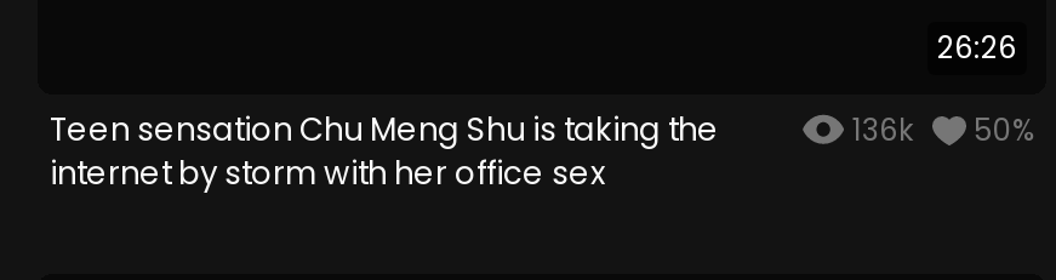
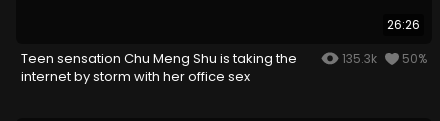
- 136k 50%
+ 135.3k 50%
